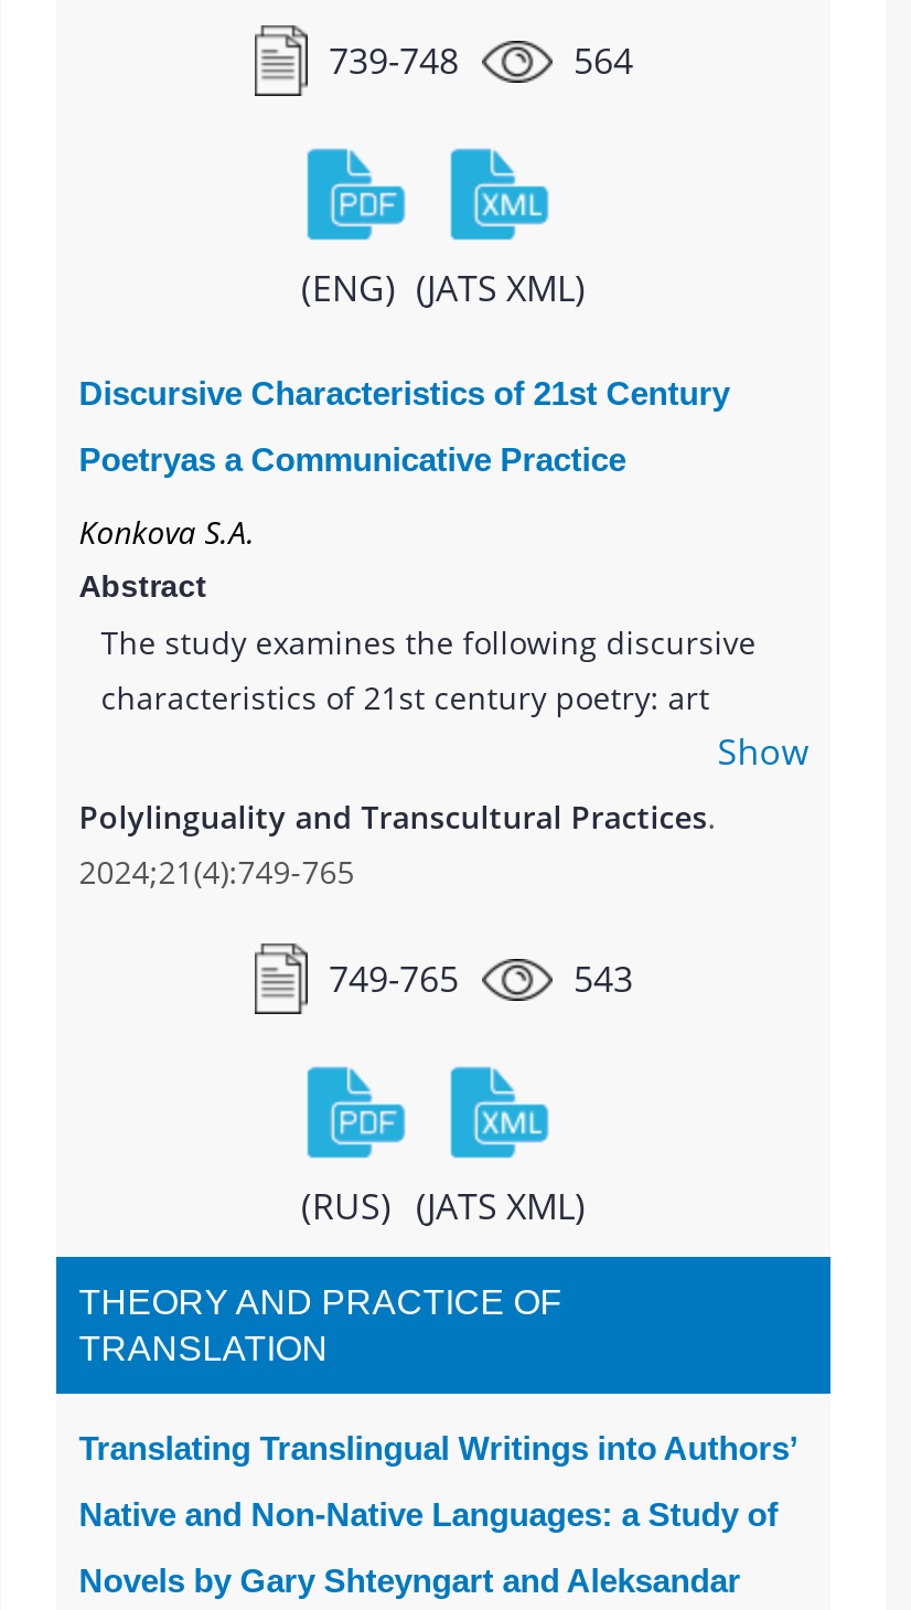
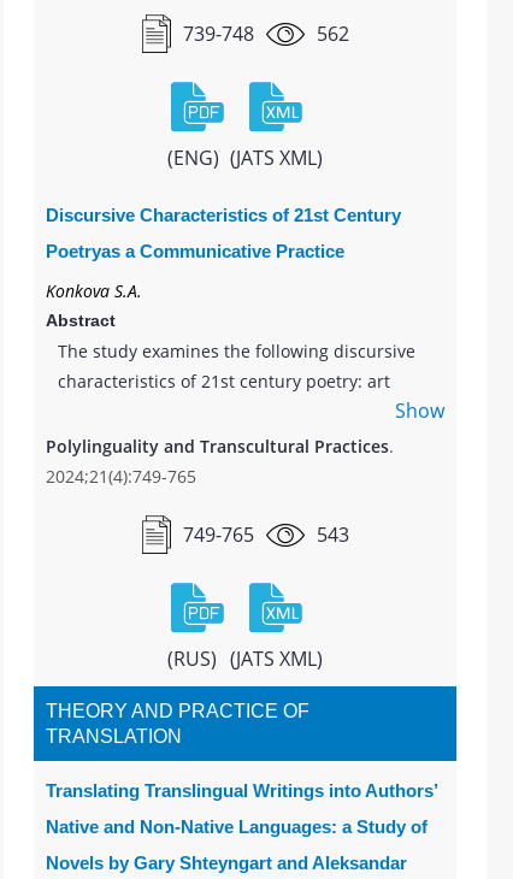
- 564
+ 562
